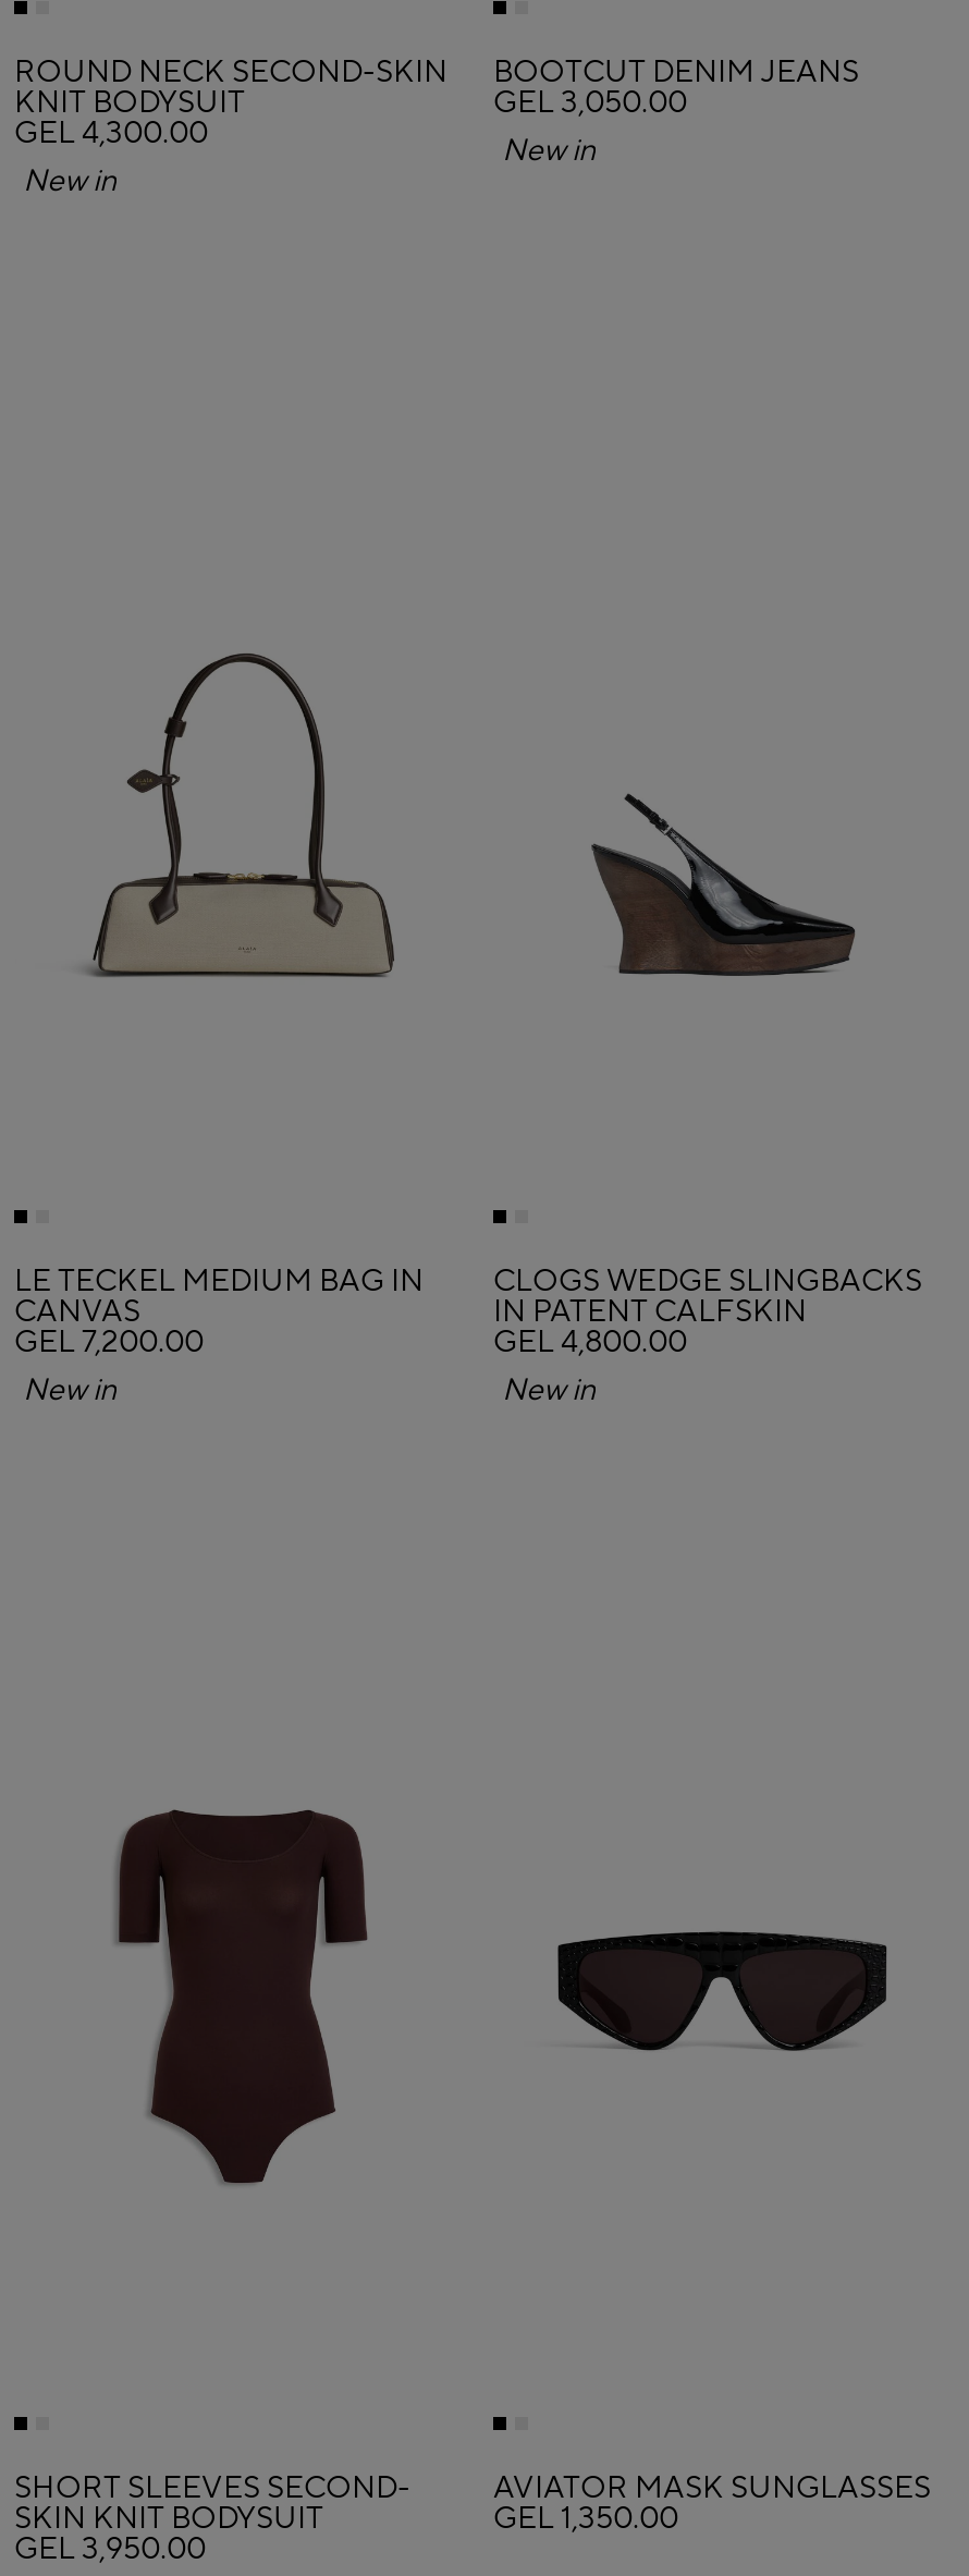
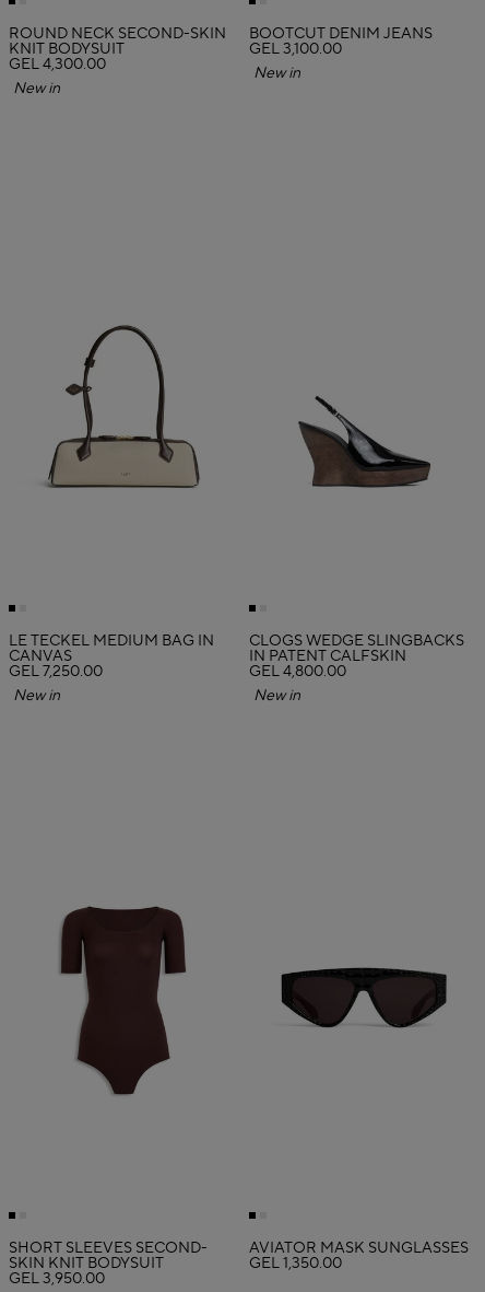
- GEL 3,050.00
+ GEL 3,100.00

- GEL 7,200.00
+ GEL 7,250.00
